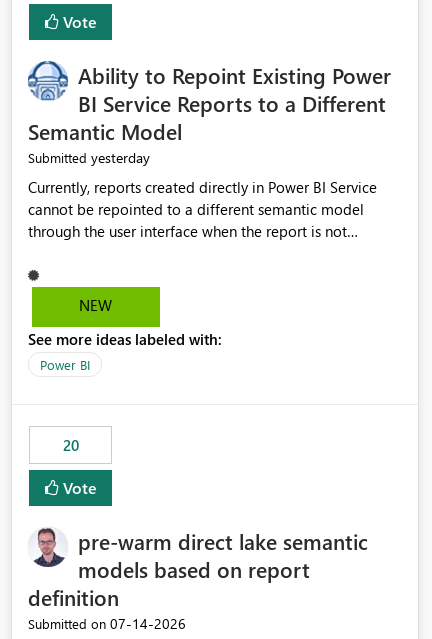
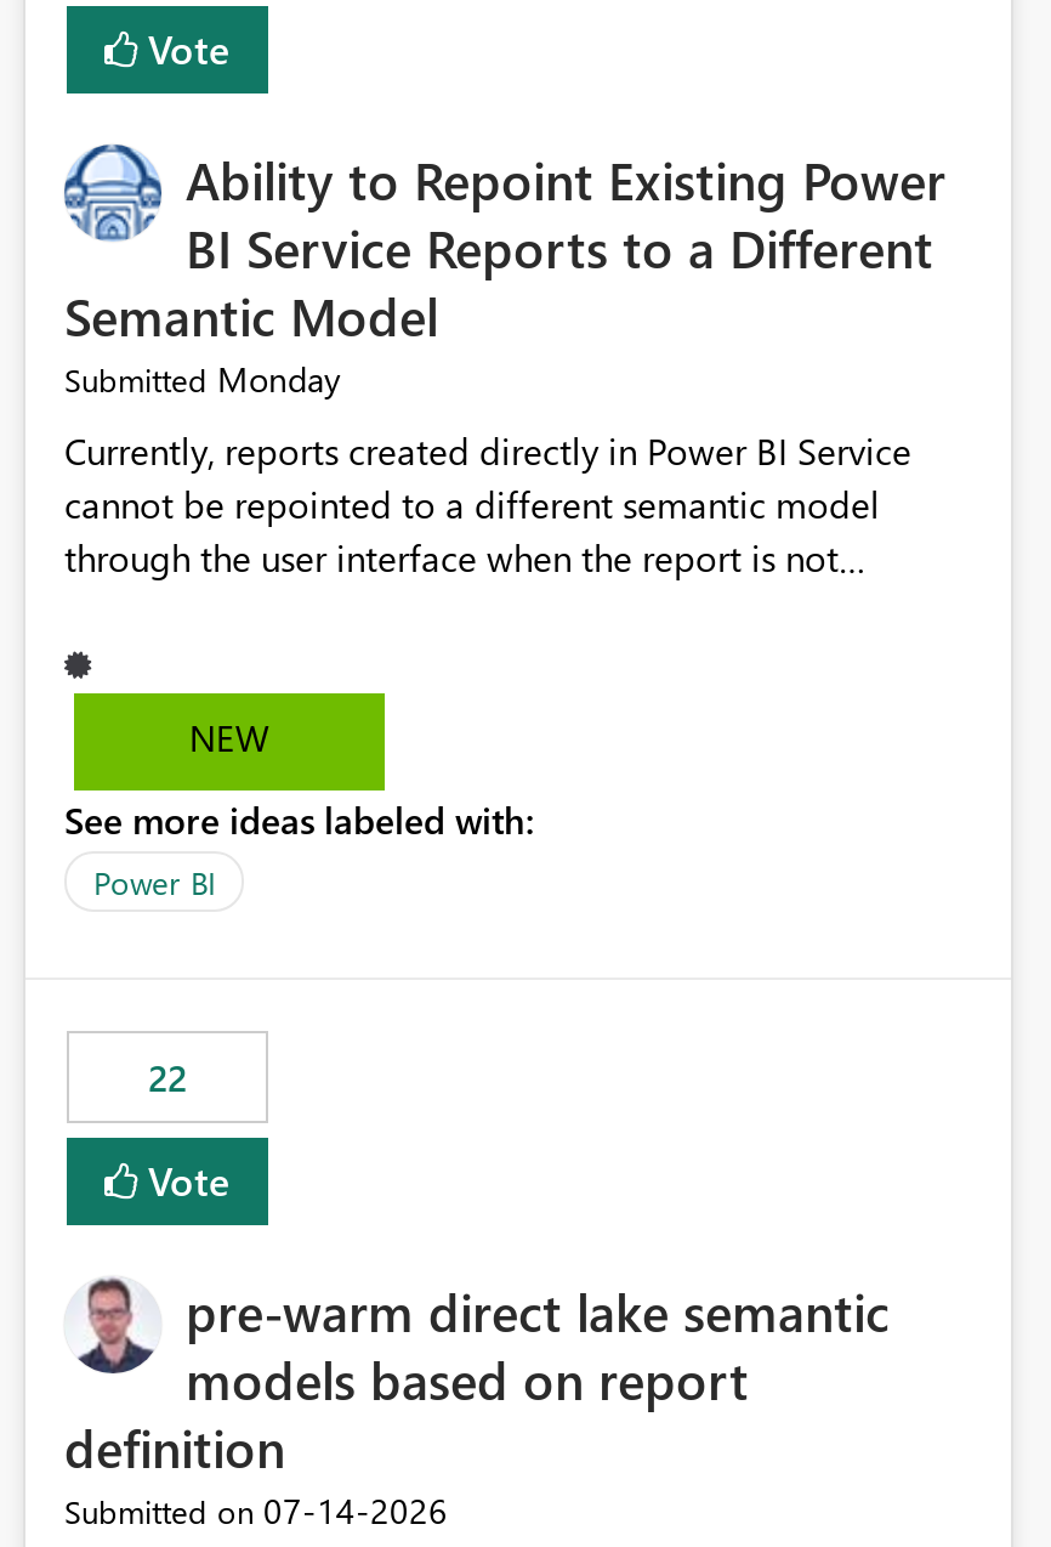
- Submitted yesterday
+ Submitted Monday

- 20
+ 22
